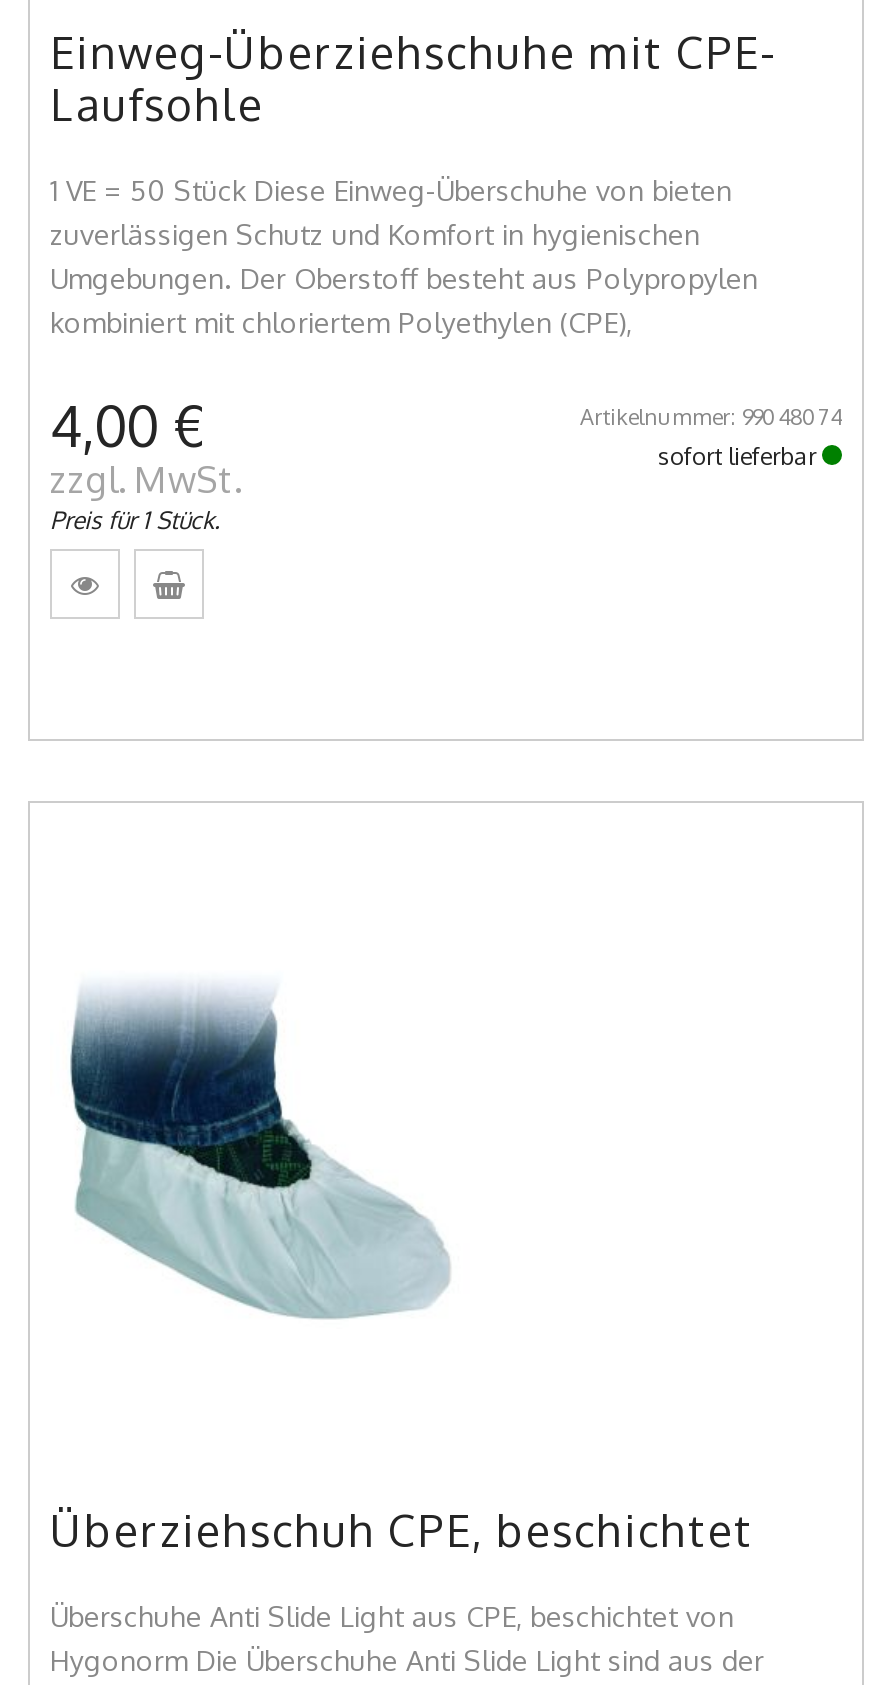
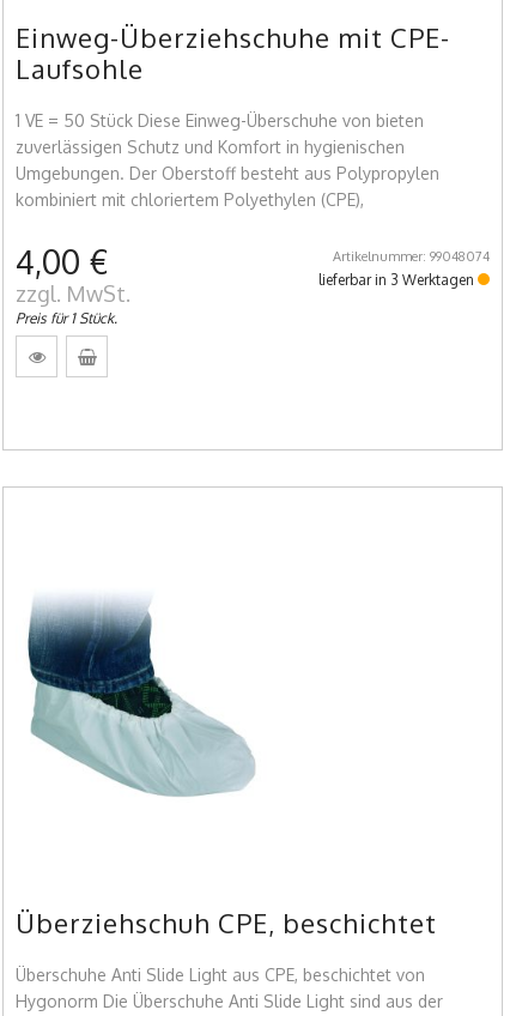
- sofort lieferbar
+ lieferbar in 3 Werktagen
